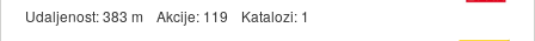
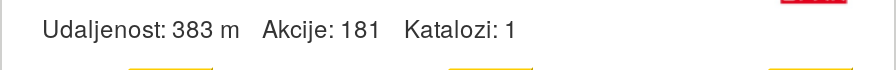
- Udaljenost: 383 m Akcije: 119 Katalozi: 1
+ Udaljenost: 383 m Akcije: 181 Katalozi: 1
